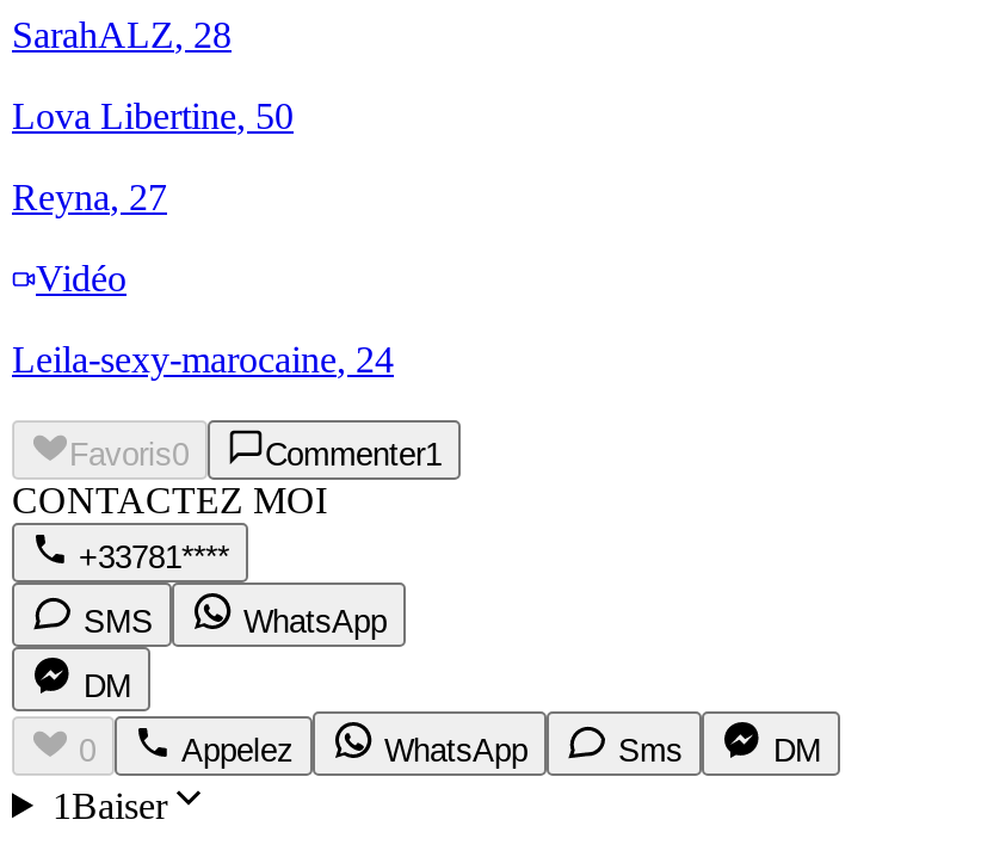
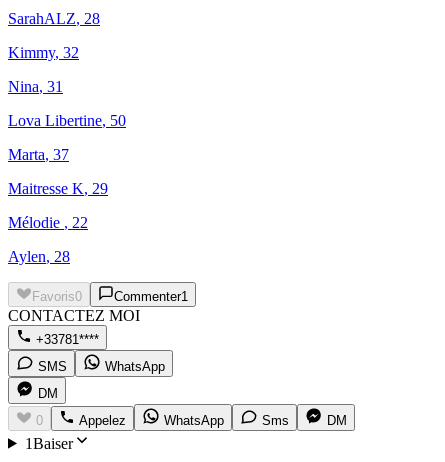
+ Kimmy, 32
+ Nina, 31

- Reyna, 27
- Vidéo
- Leila-sexy-marocaine, 24
+ Marta, 37
+ Maitresse K, 29
+ Mélodie, 22
+ Aylen, 28
